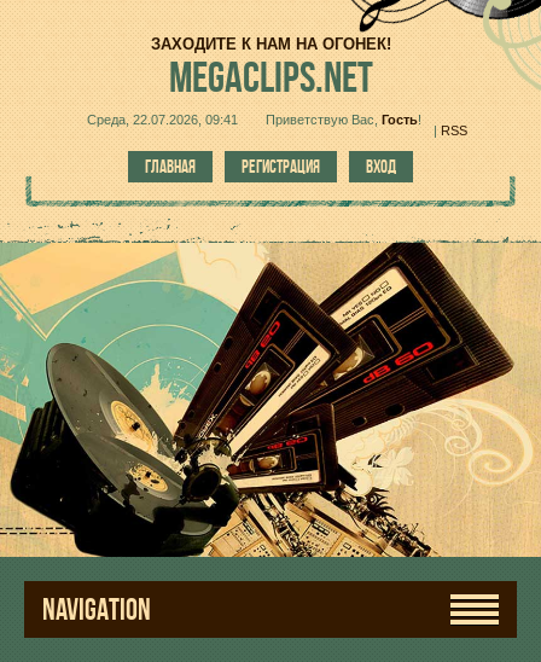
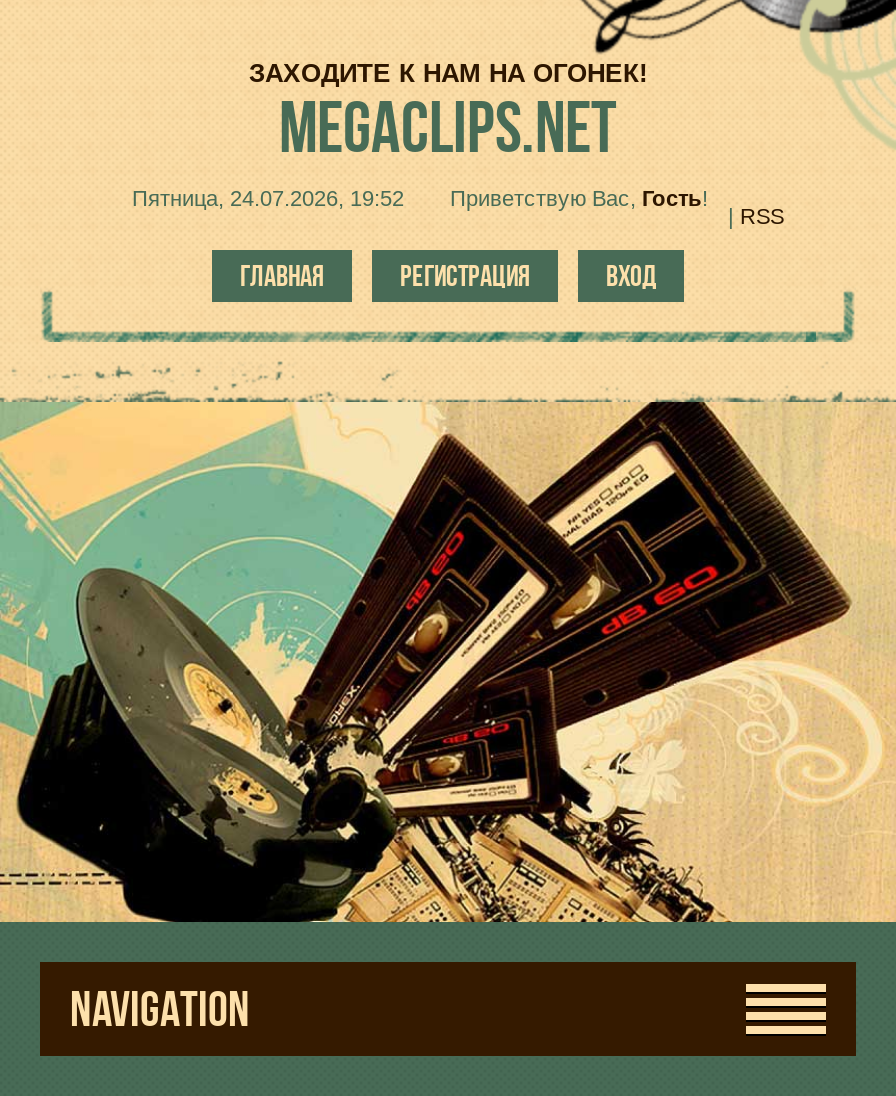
- Среда, 22.07.2026, 09:41 Приветствую Вас, Гость!
+ Пятница, 24.07.2026, 19:52 Приветствую Вас, Гость!
